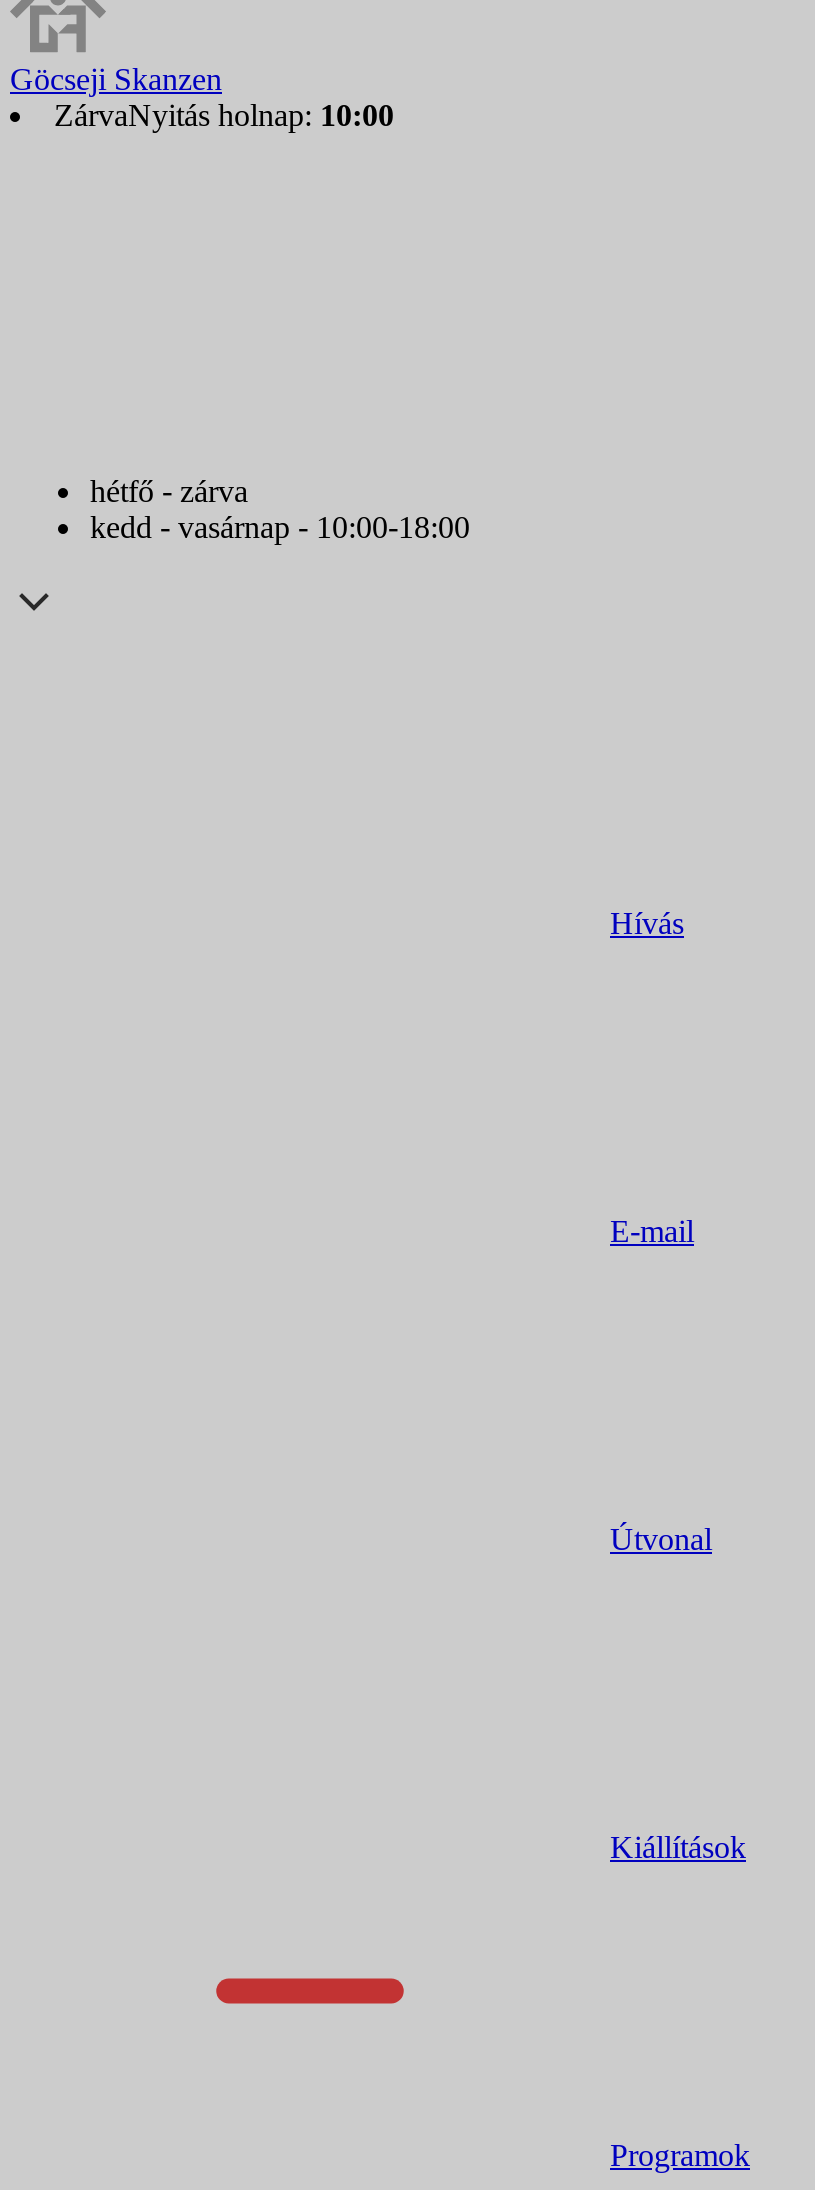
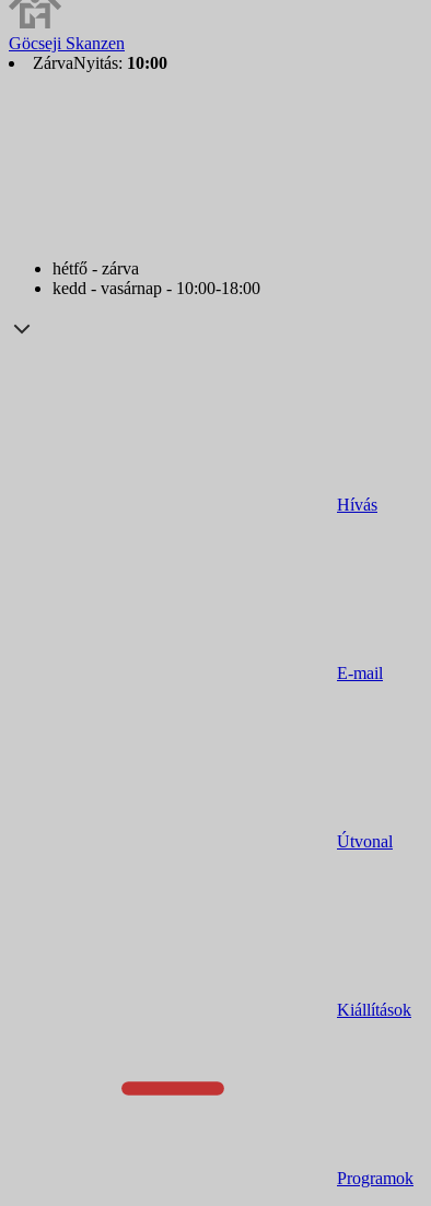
- ZárvaNyitás holnap: 10:00
+ ZárvaNyitás: 10:00
